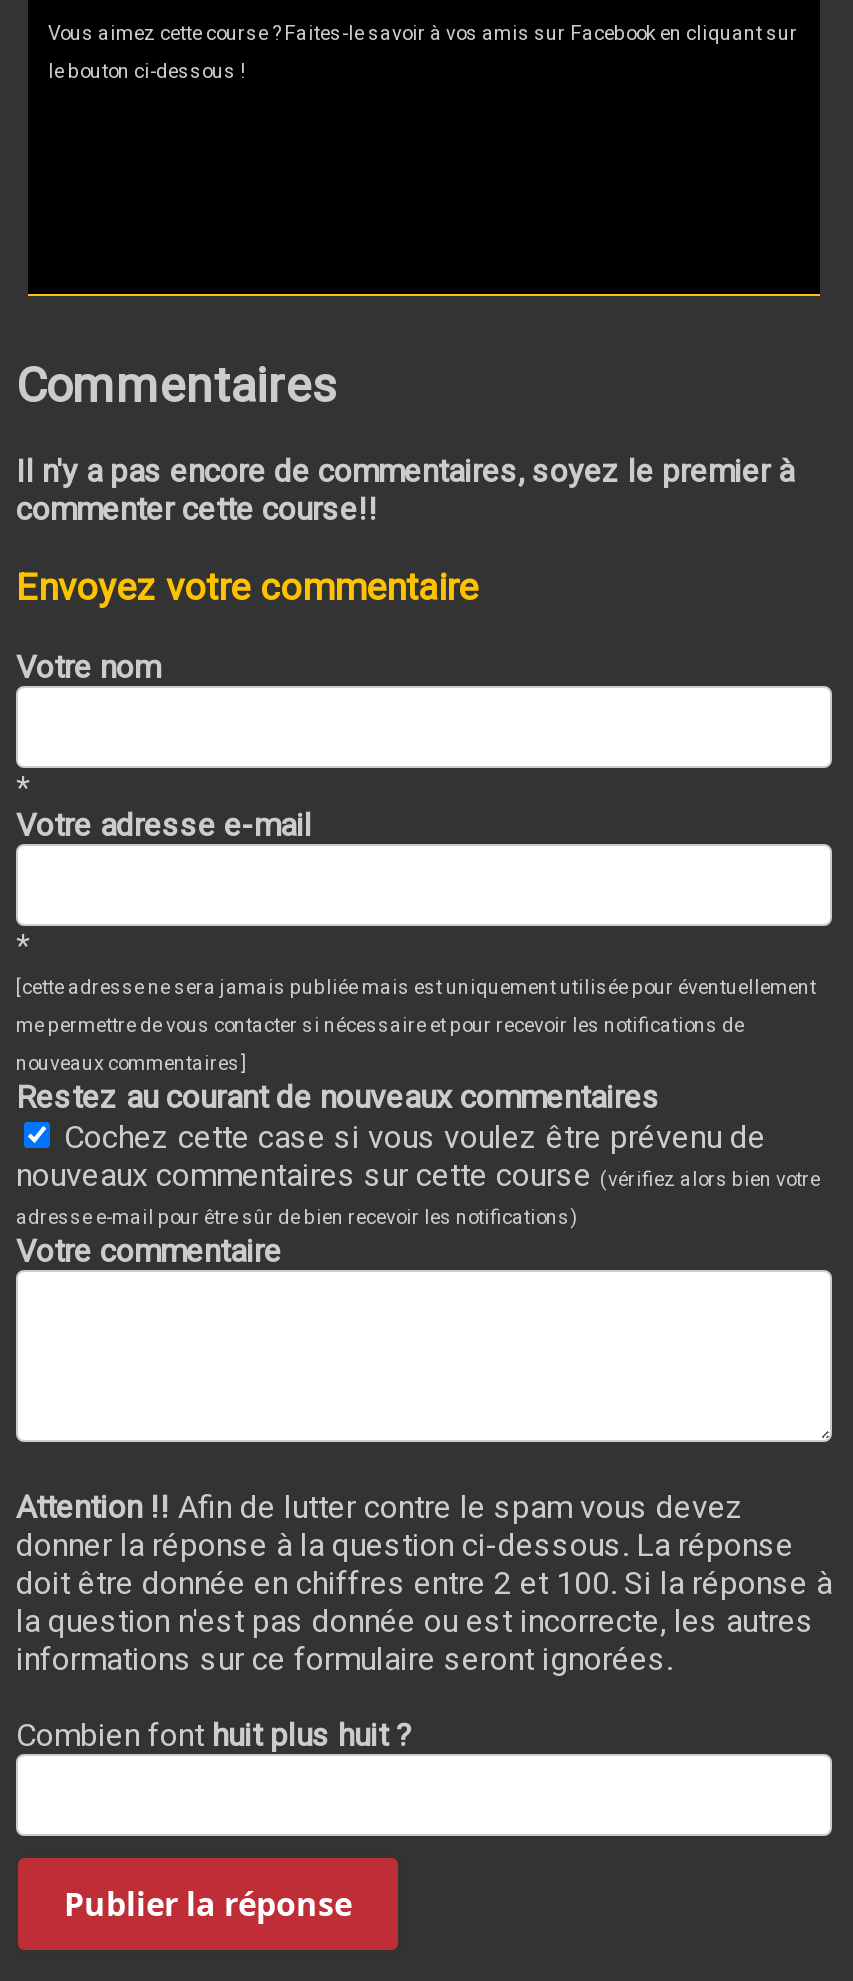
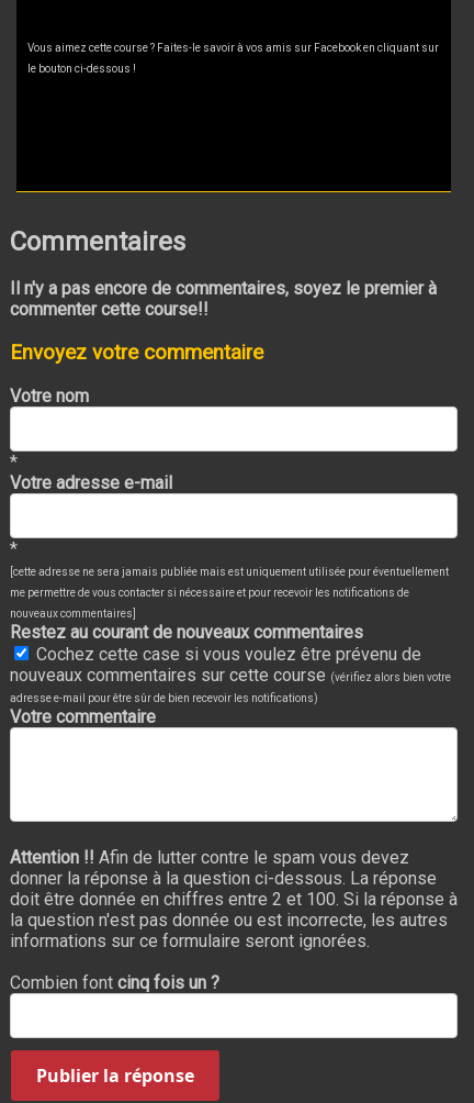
- Combien font huit plus huit ?
+ Combien font cinq fois un ?
